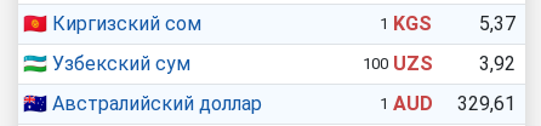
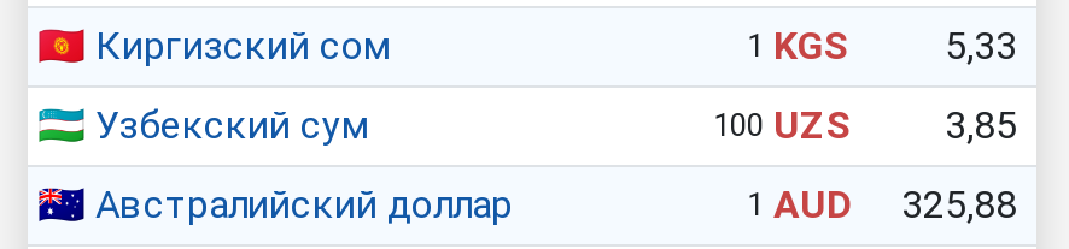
- 5,37
+ 5,33

- 100 UZS 3,92
+ 100 UZS 3,85

- 1 AUD 329,61
+ 1 AUD 325,88
